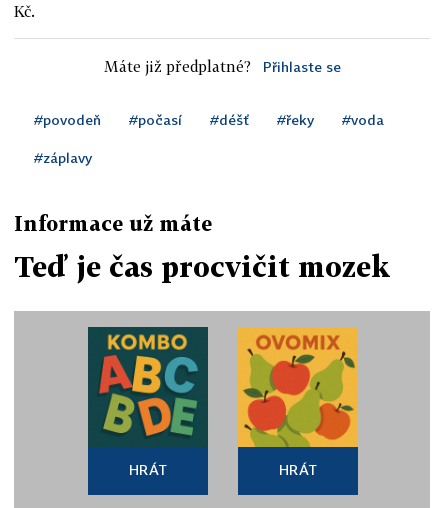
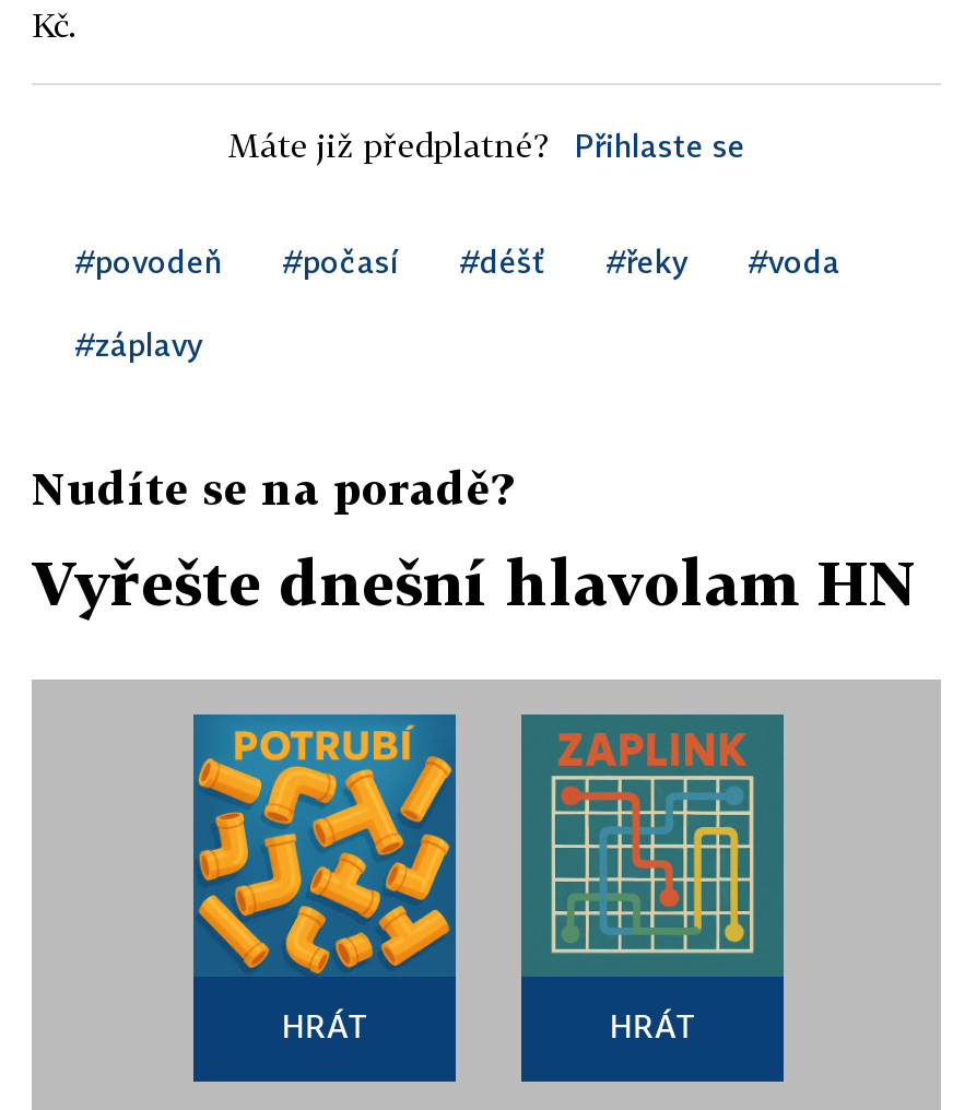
- Informace už máte
+ Nudíte se na poradě?

- Teď je čas procvičit mozek
+ Vyřešte dnešní hlavolam HN

- [image]
+ [image]

- [image]
+ [image]
